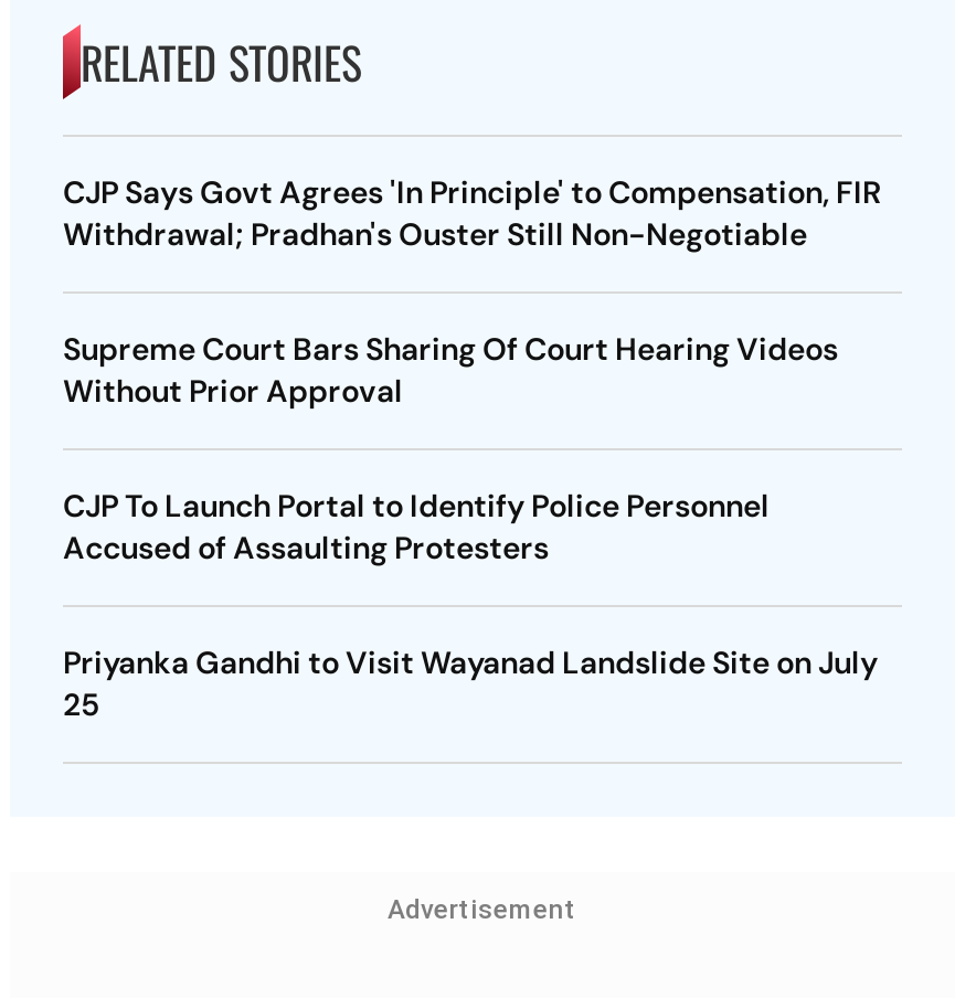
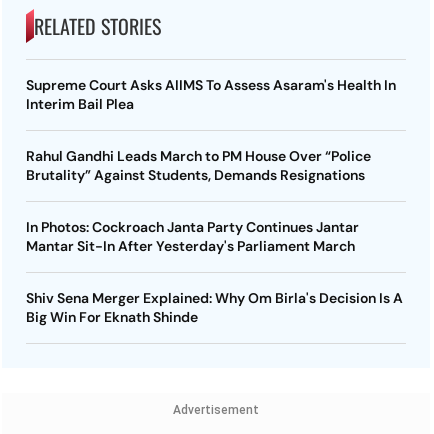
- CJP Says Govt Agrees 'In Principle' to Compensation, FIR
- Withdrawal; Pradhan's Ouster Still Non-Negotiable
+ Supreme Court Asks AIIMS To Assess Asaram's Health In
+ Interim Bail Plea

- Supreme Court Bars Sharing Of Court Hearing Videos
- Without Prior Approval
+ Rahul Gandhi Leads March to PM House Over “Police
+ Brutality” Against Students, Demands Resignations

- CJP To Launch Portal to Identify Police Personnel
- Accused of Assaulting Protesters
+ In Photos: Cockroach Janta Party Continues Jantar
+ Mantar Sit-In After Yesterday's Parliament March

- Priyanka Gandhi to Visit Wayanad Landslide Site on July
- 25
+ Shiv Sena Merger Explained: Why Om Birla's Decision Is A
+ Big Win For Eknath Shinde
